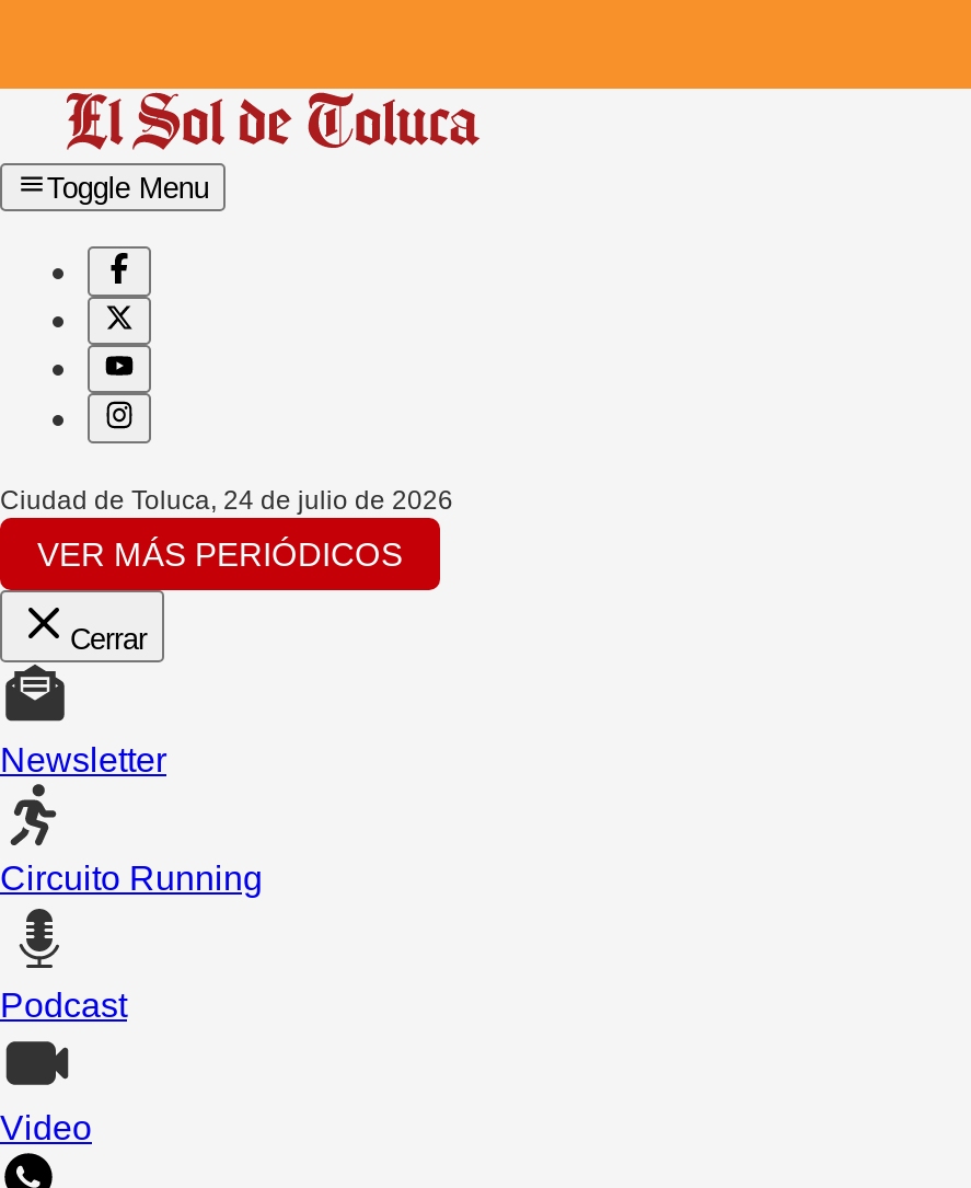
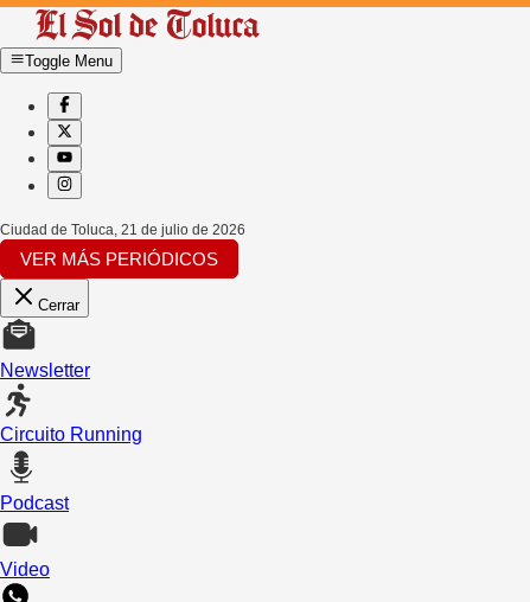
- Ciudad de Toluca, 24 de julio de 2026
+ Ciudad de Toluca, 21 de julio de 2026
